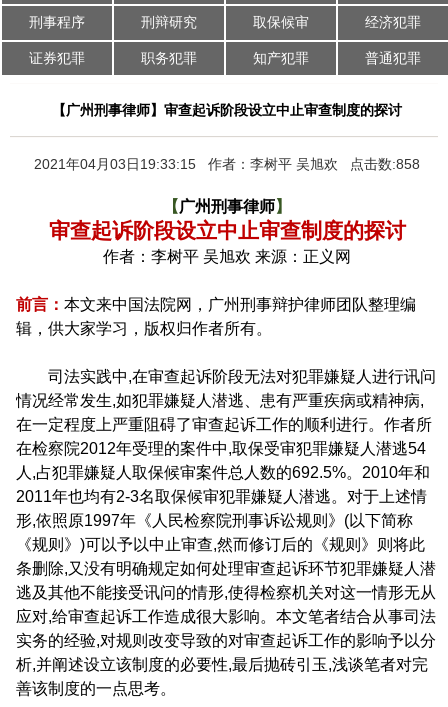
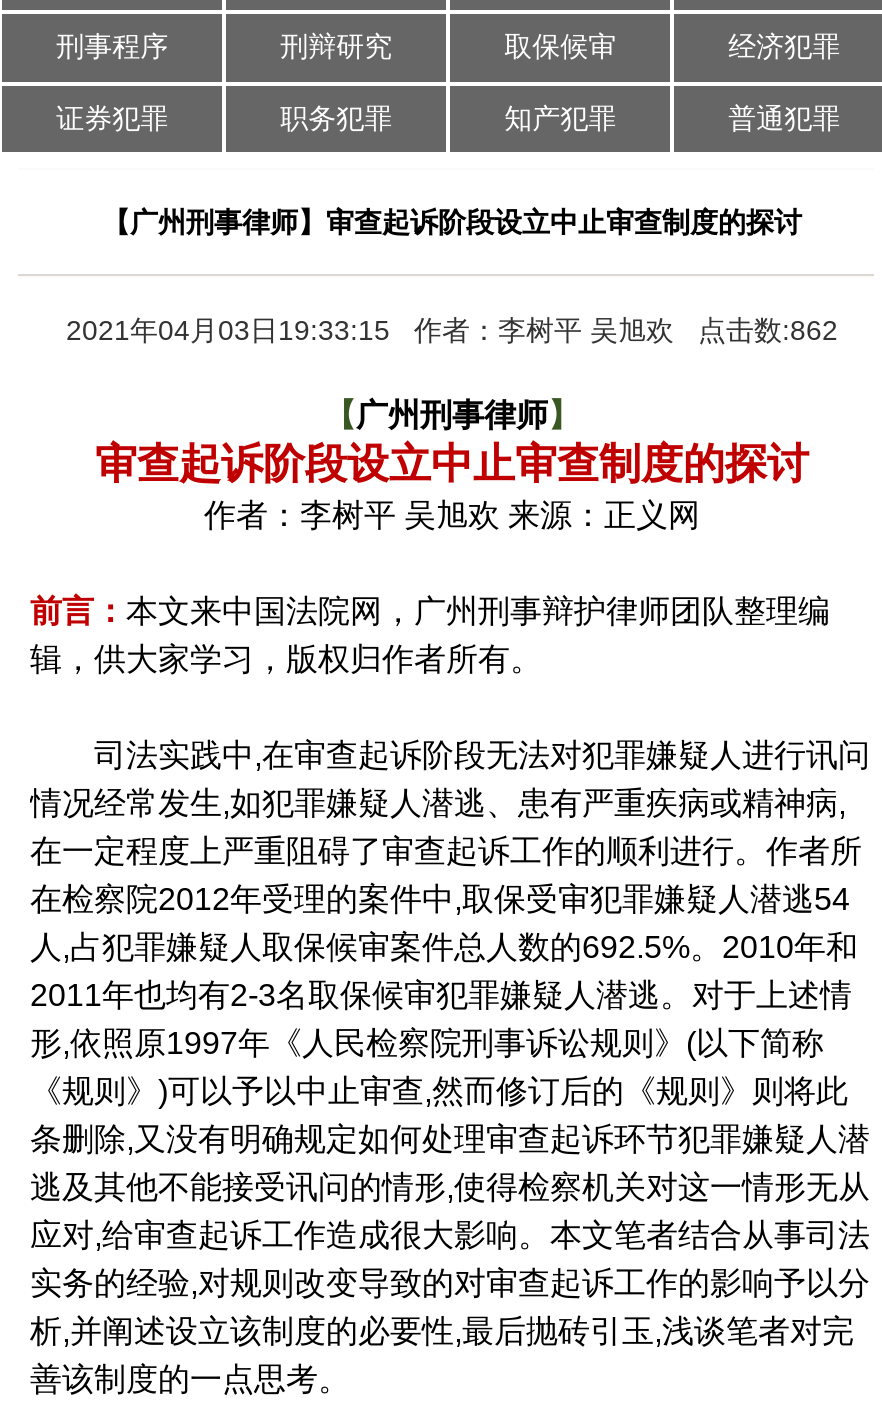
- 2021年04月03日19:33:15 作者：李树平 吴旭欢 点击数:858
+ 2021年04月03日19:33:15 作者：李树平 吴旭欢 点击数:862
